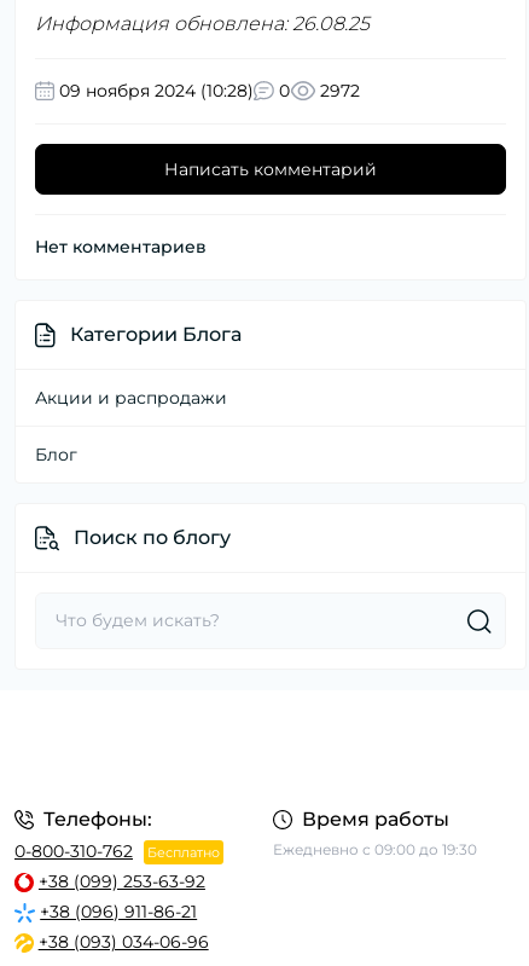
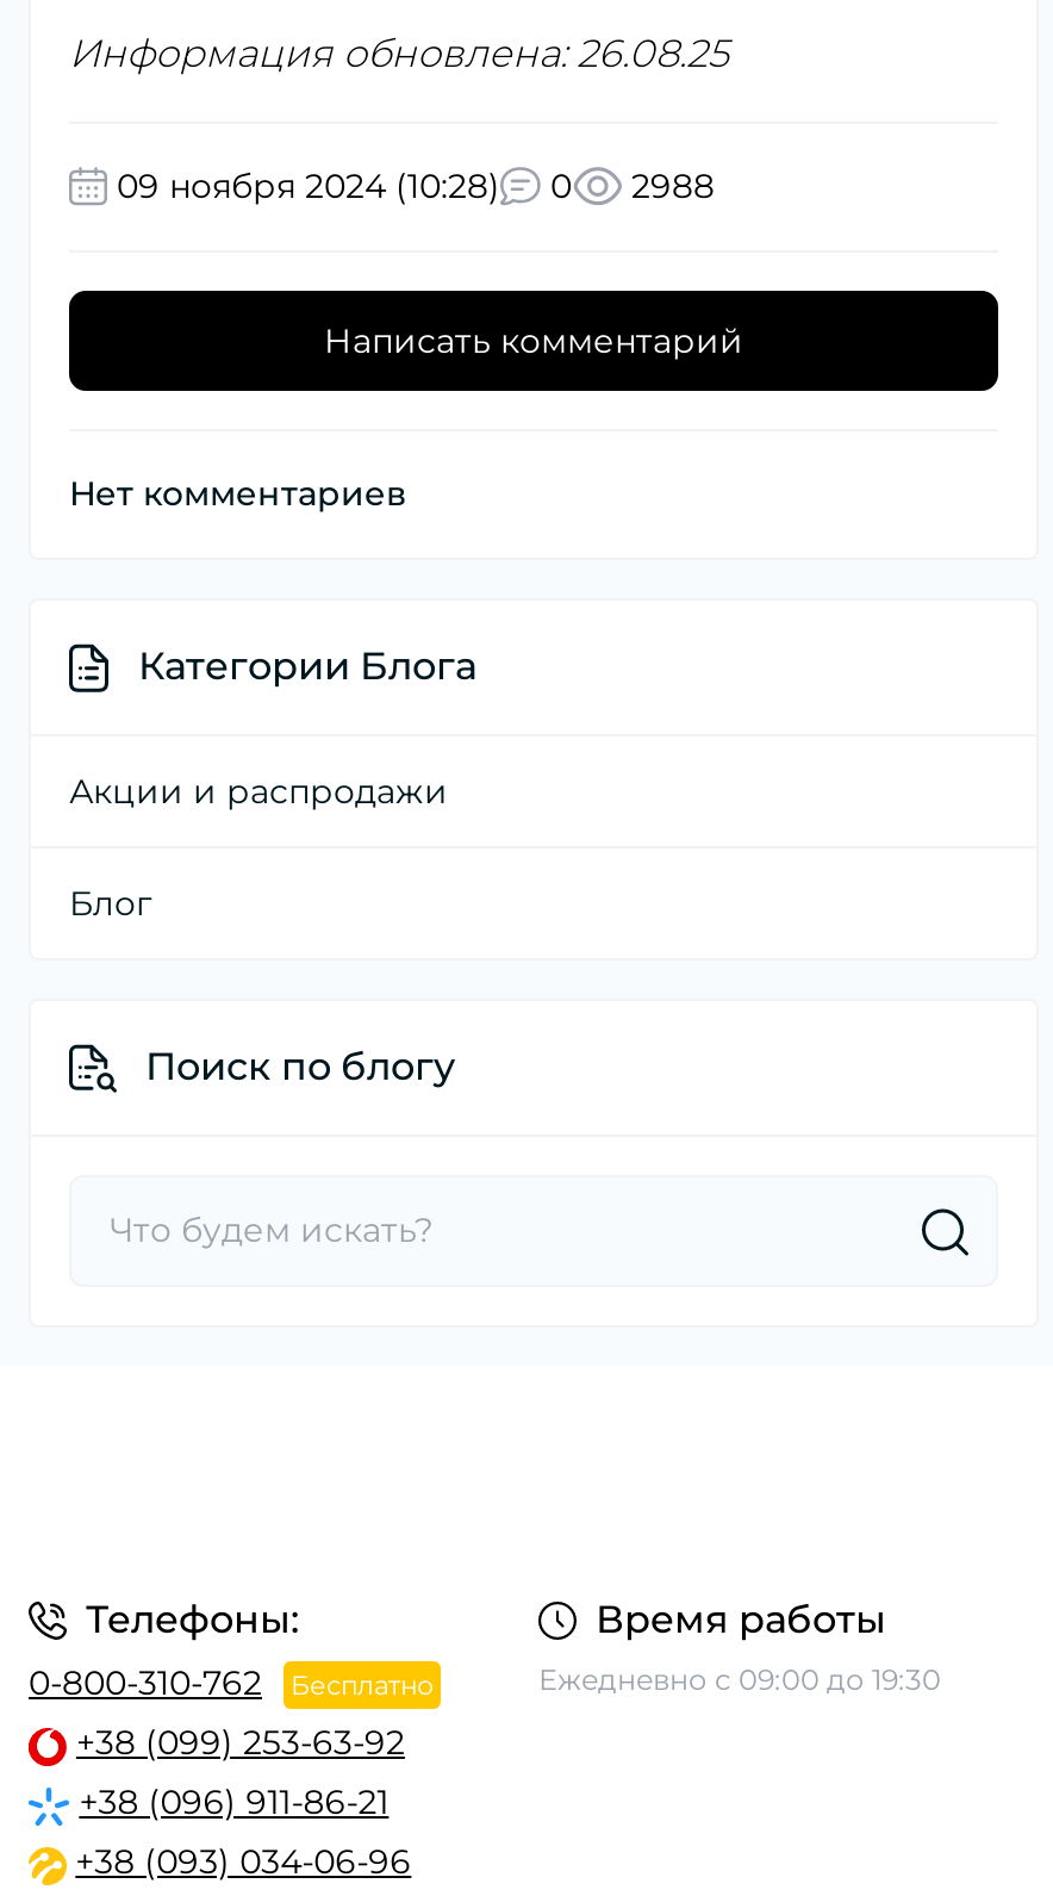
- 2972
+ 2988
